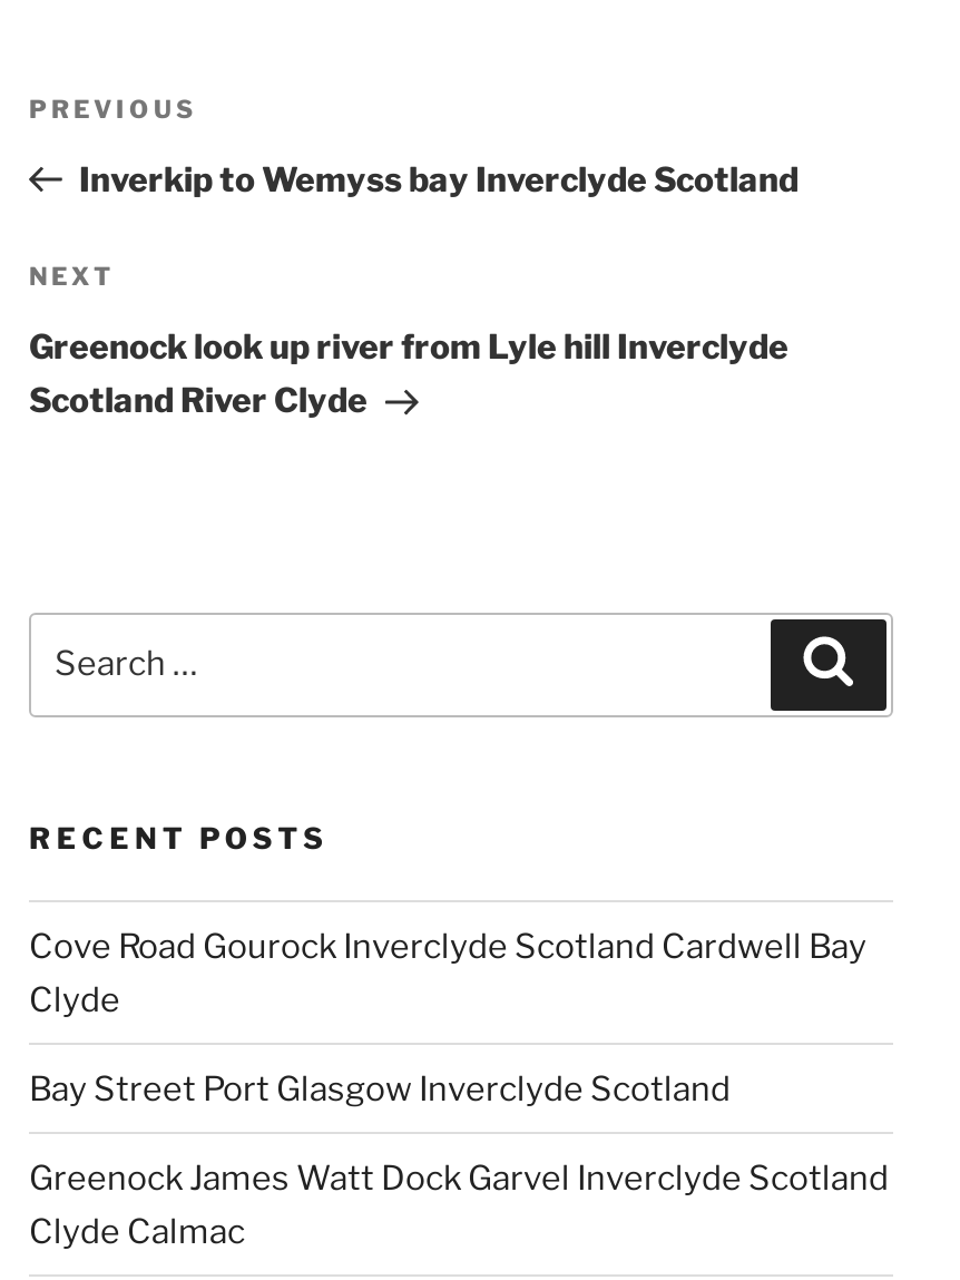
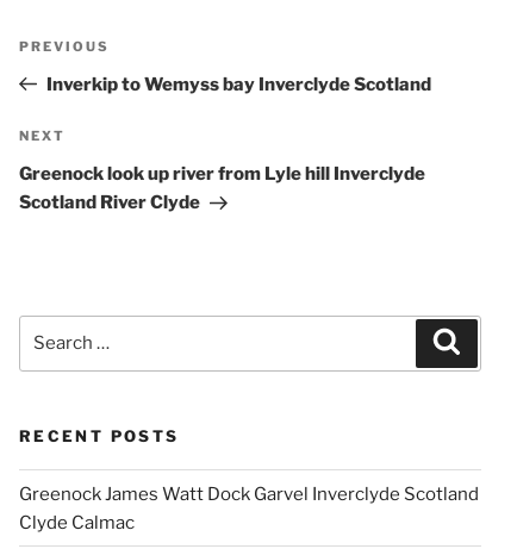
- Cove Road Gourock Inverclyde Scotland Cardwell Bay
- Clyde
- Bay Street Port Glasgow Inverclyde Scotland
